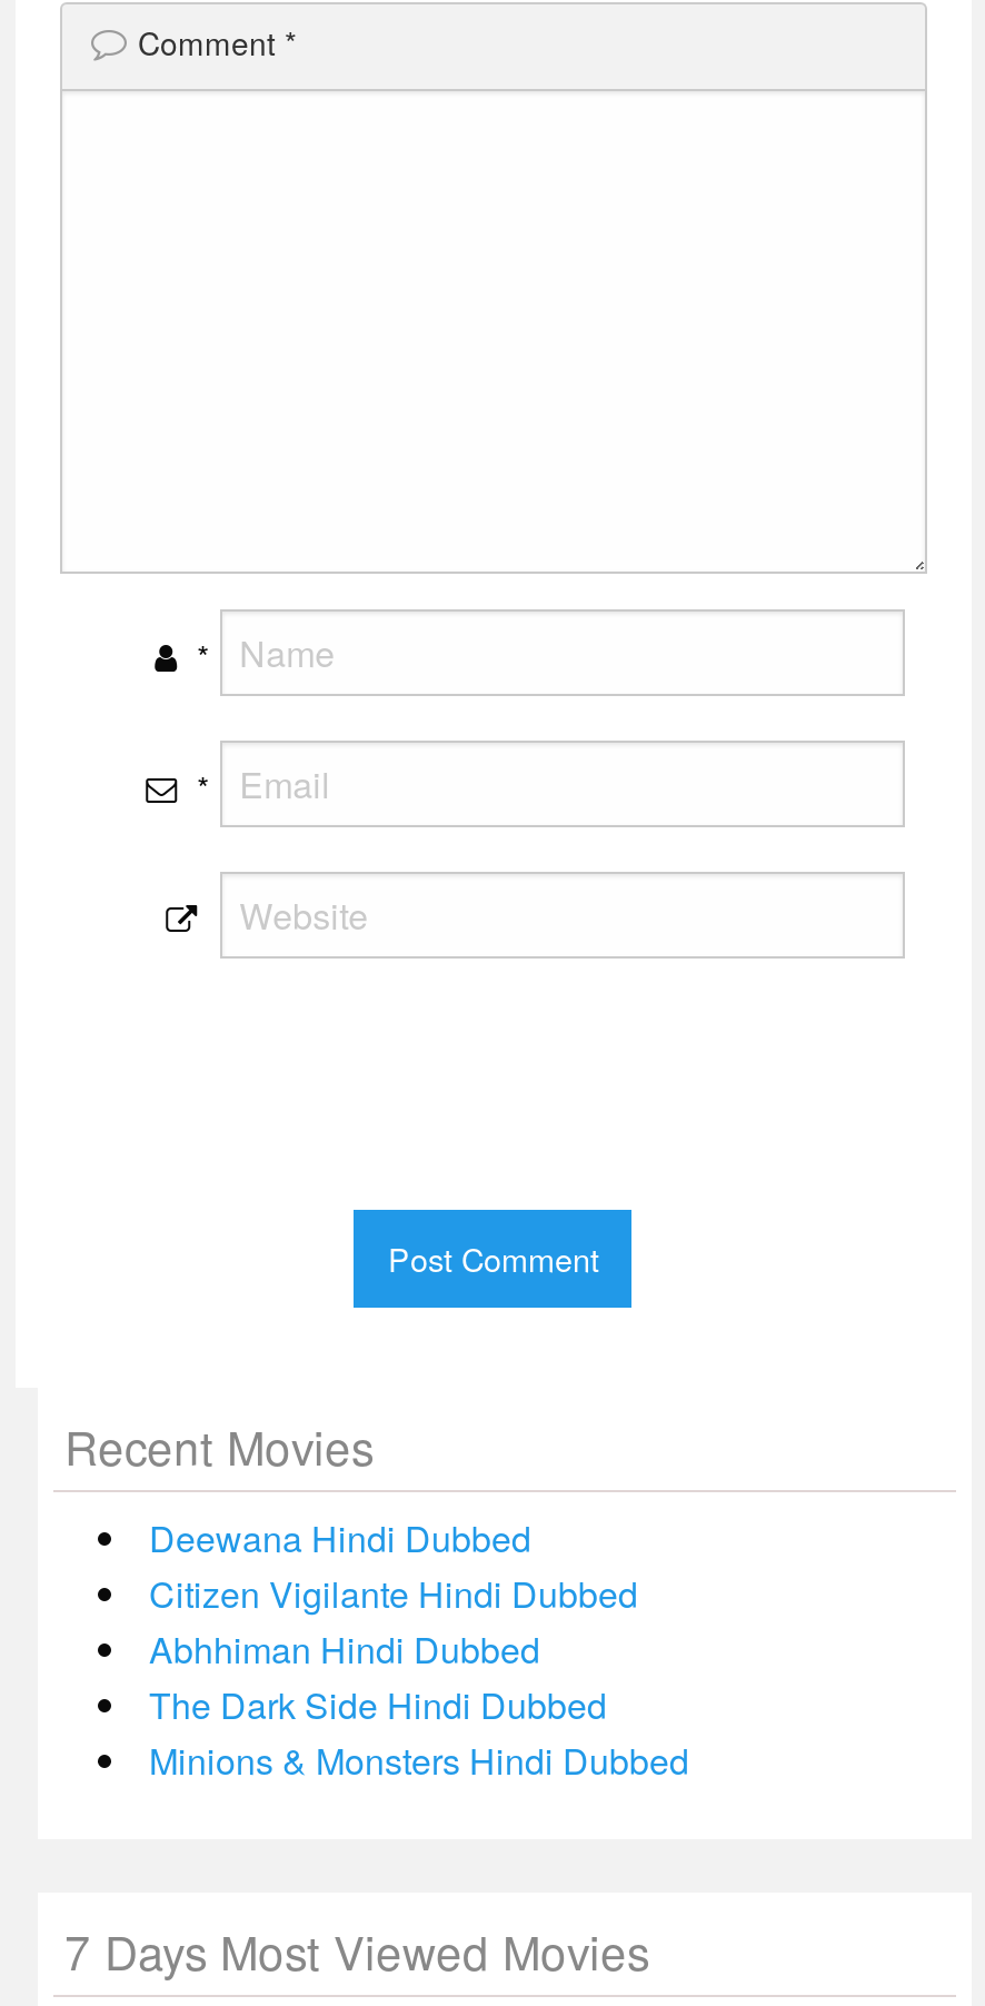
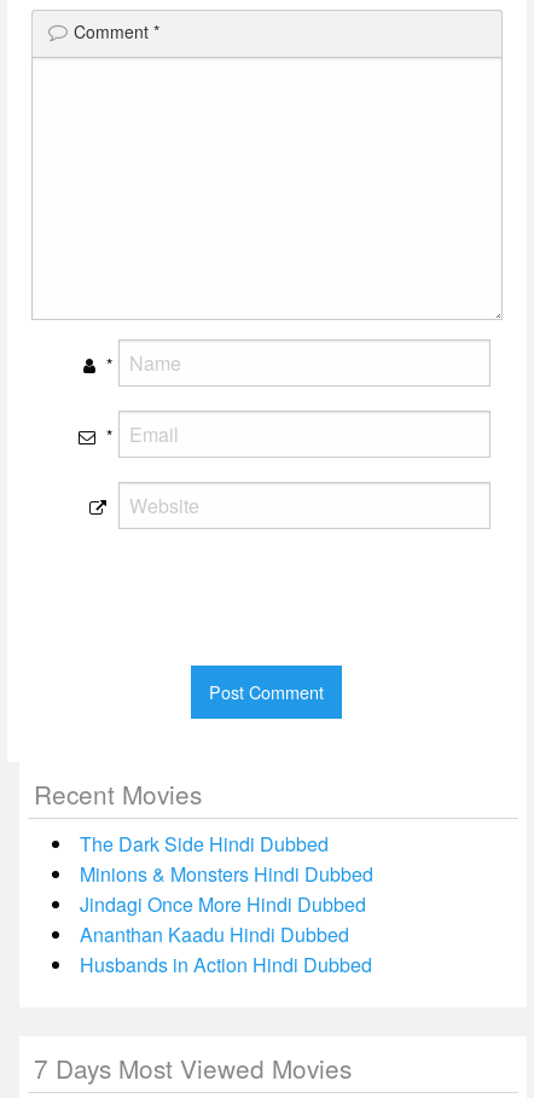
- Deewana Hindi Dubbed
- Citizen Vigilante Hindi Dubbed
- Abhhiman Hindi Dubbed

moved up: The Dark Side Hindi Dubbed | Minions & Monsters Hindi Dubbed

+ Jindagi Once More Hindi Dubbed
+ Ananthan Kaadu Hindi Dubbed
+ Husbands in Action Hindi Dubbed
